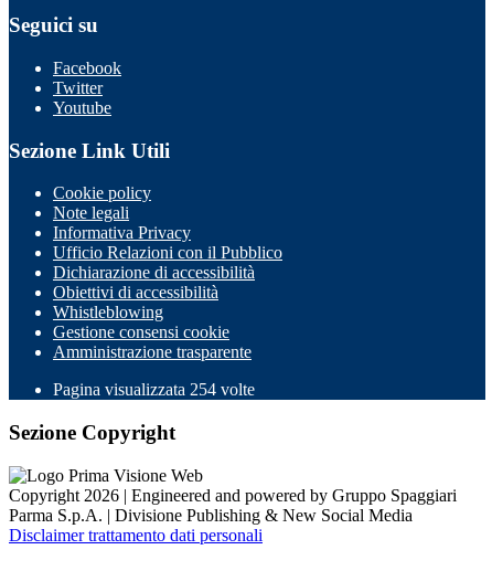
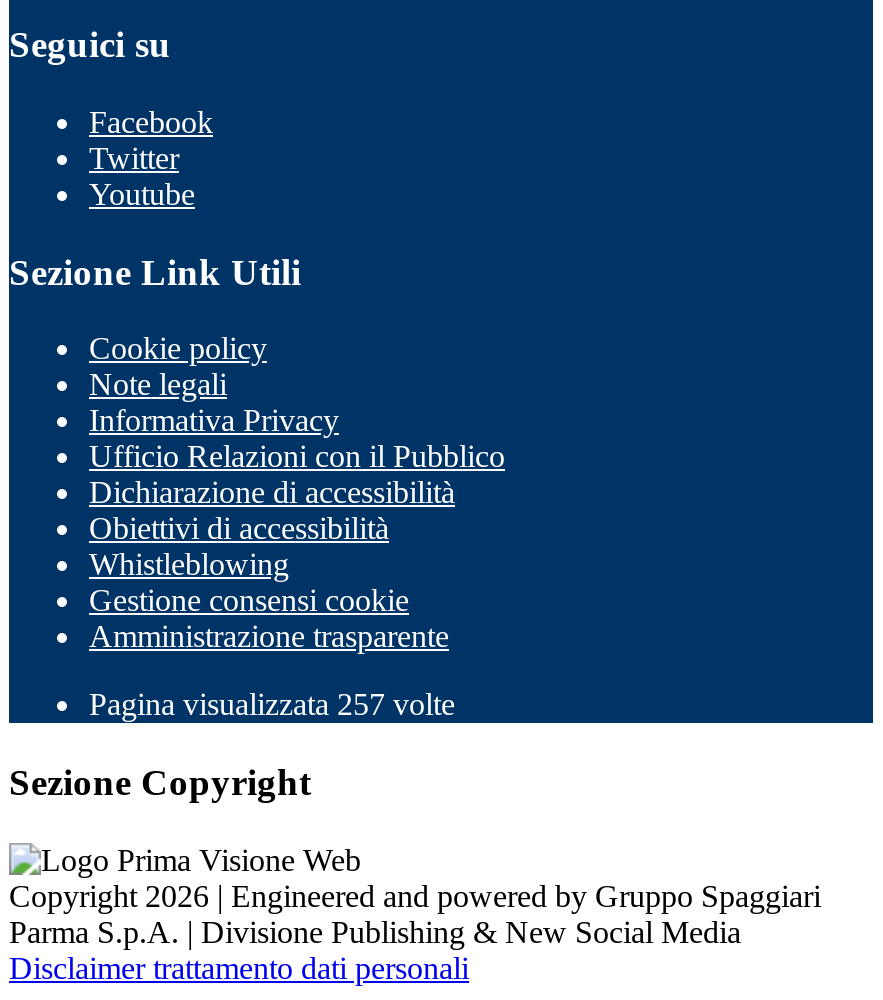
- Pagina visualizzata 254 volte
+ Pagina visualizzata 257 volte
